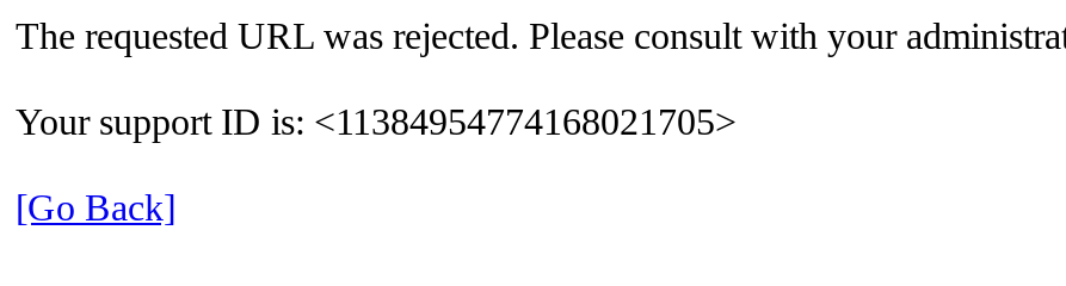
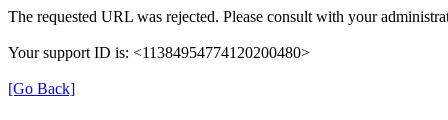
- Your support ID is: <11384954774168021705>
+ Your support ID is: <11384954774120200480>
